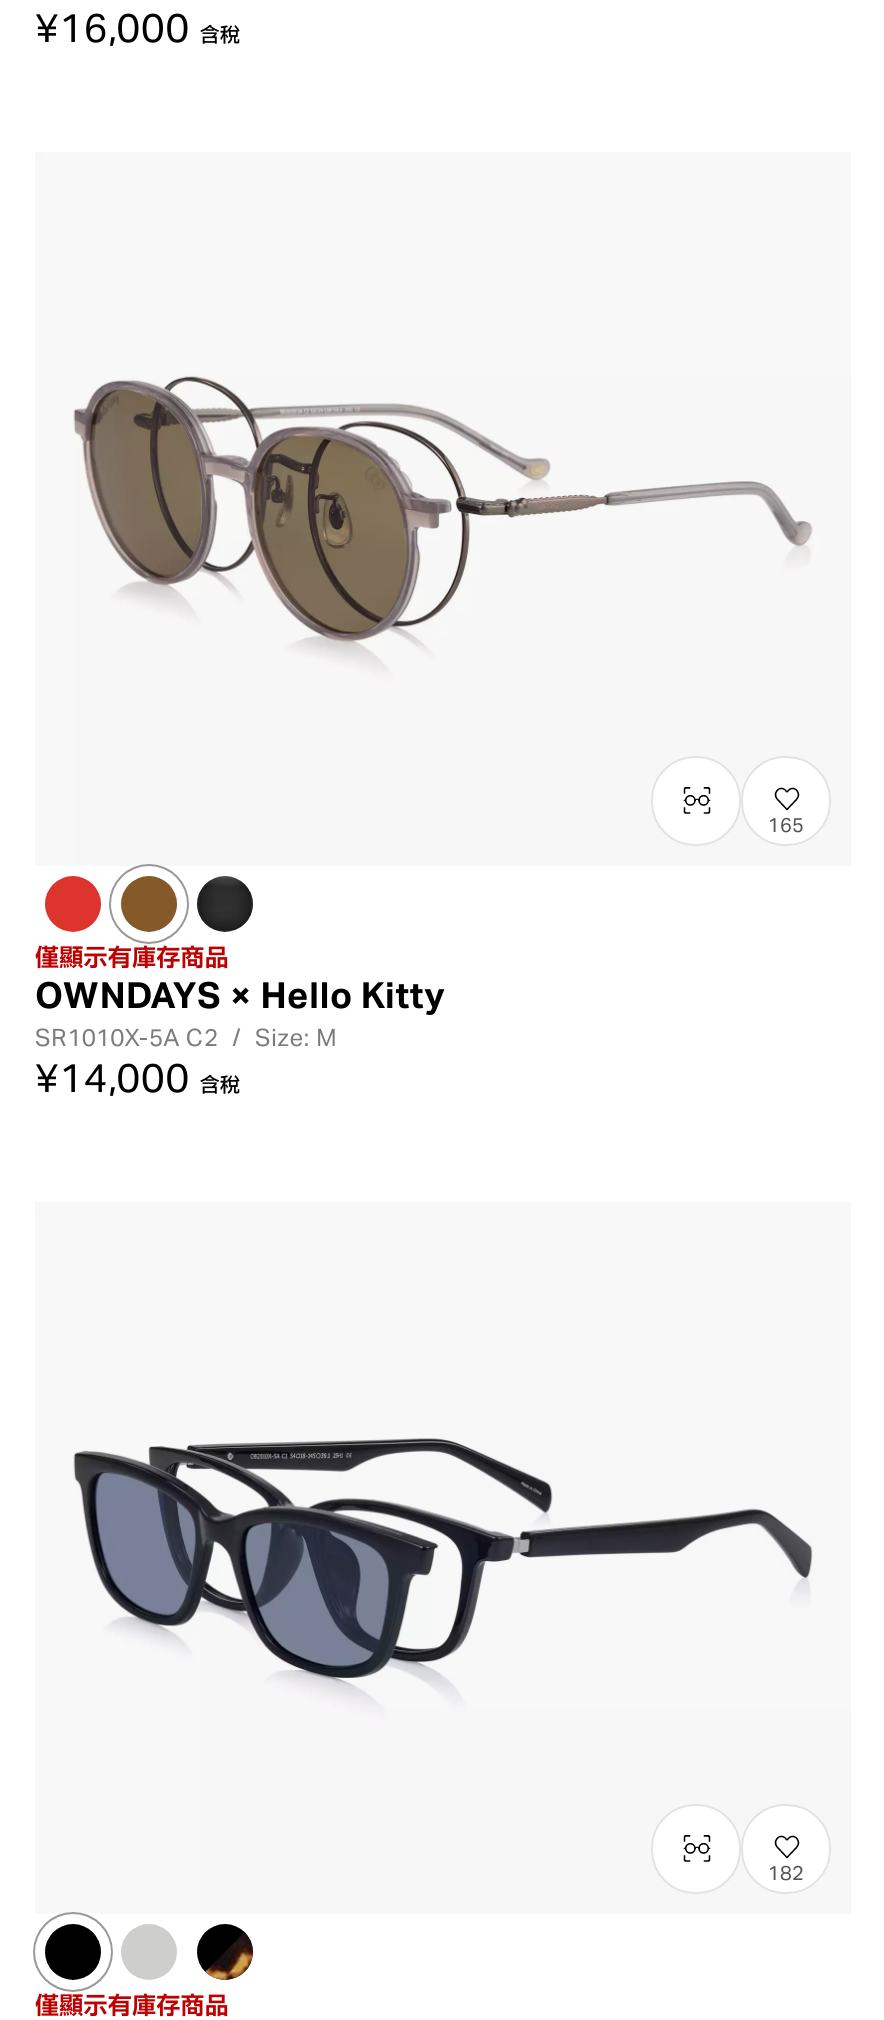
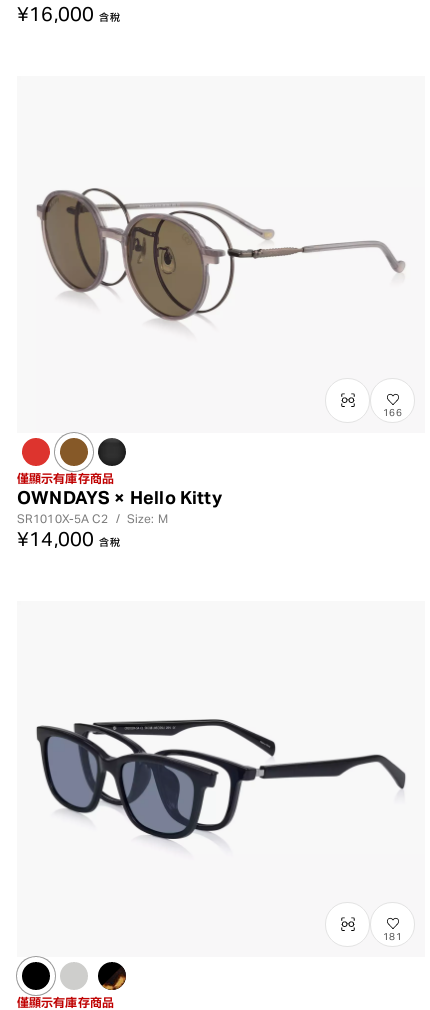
- 165
+ 166

- 182
+ 181
